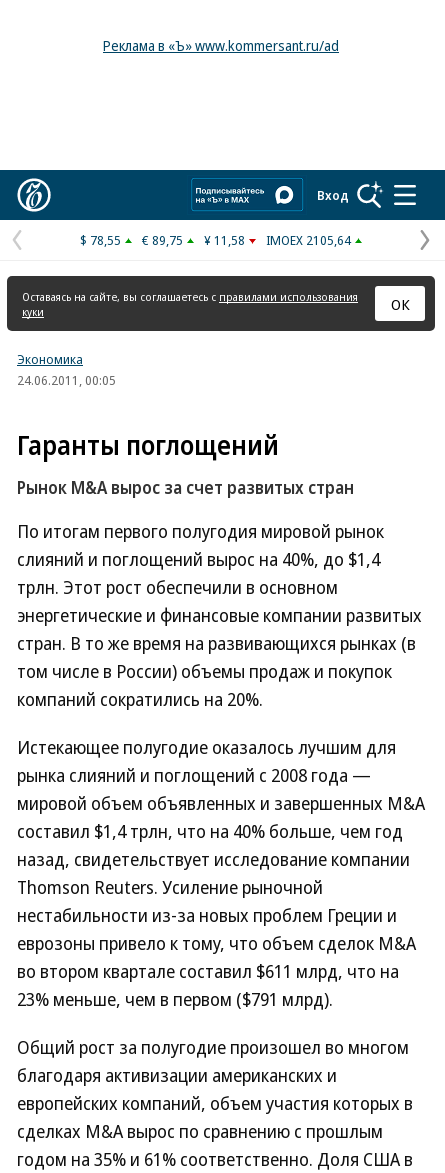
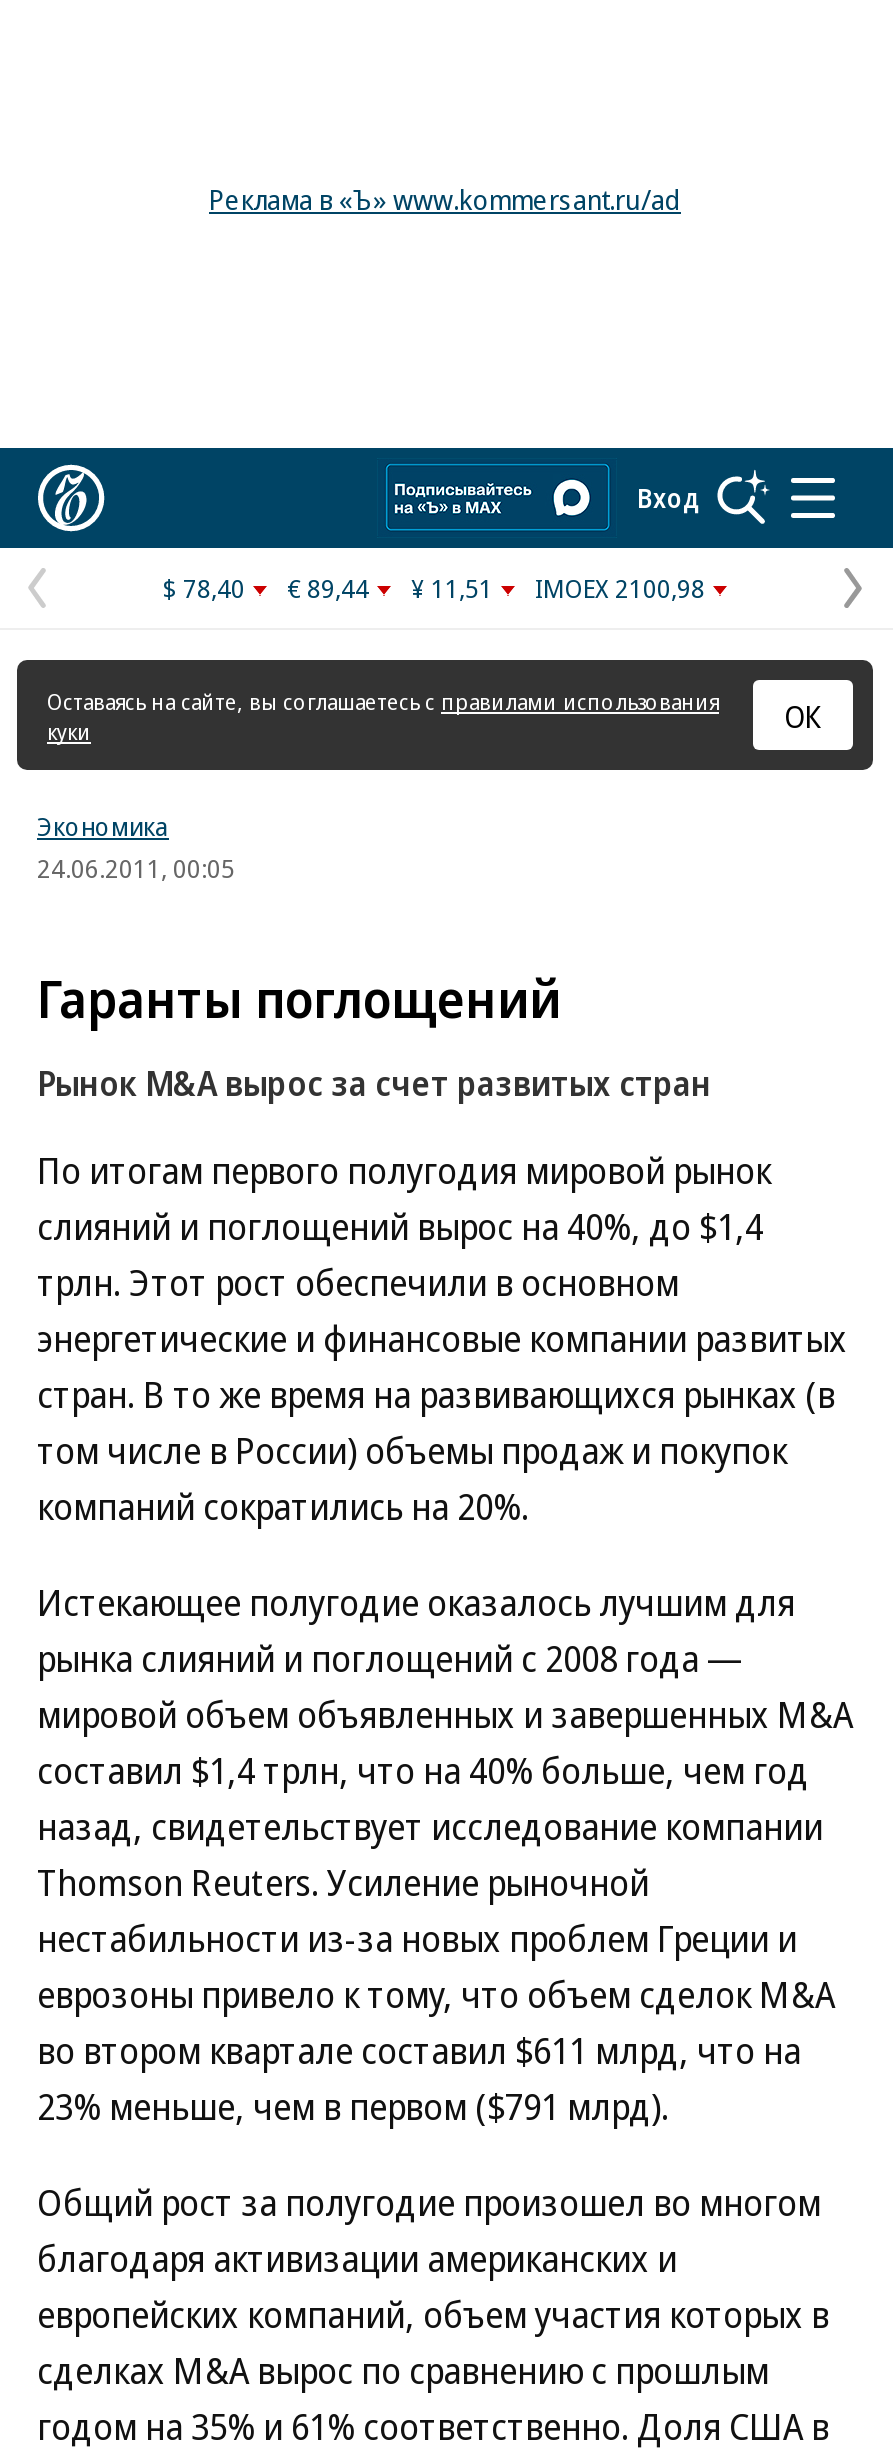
- $ 78,55
+ $ 78,40

- € 89,75
+ € 89,44

- ¥ 11,58
+ ¥ 11,51

- IMOEX 2105,64
+ IMOEX 2100,98
